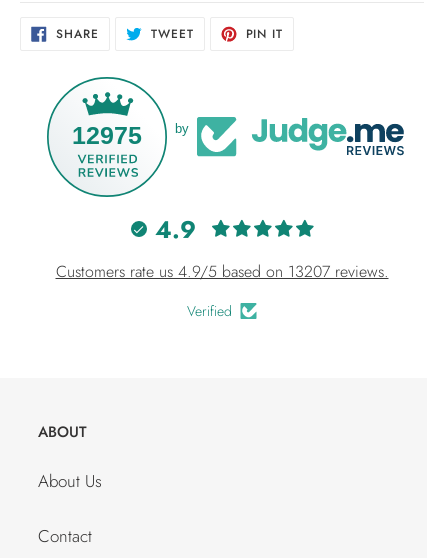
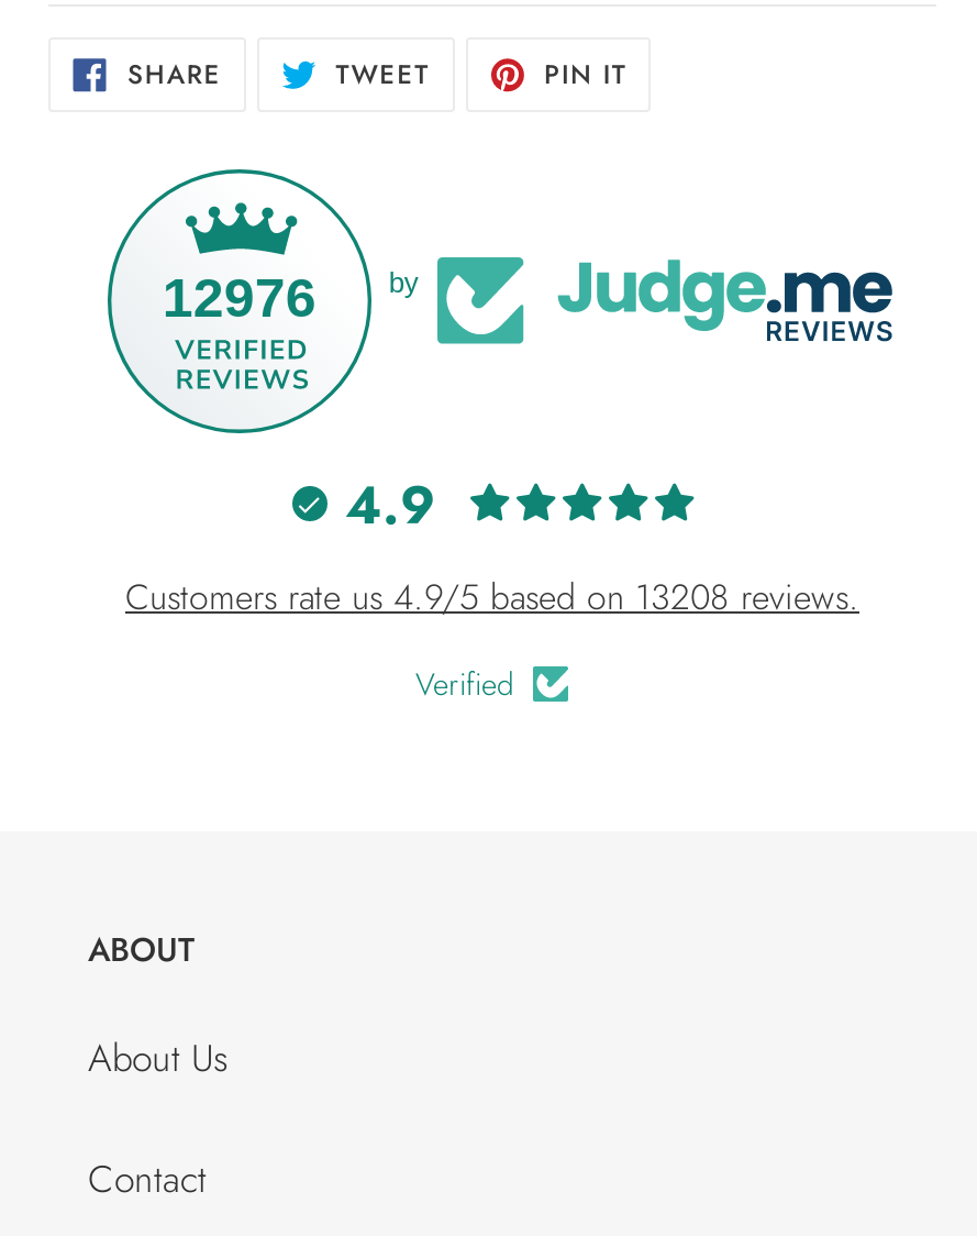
- 12975
+ 12976

- Customers rate us 4.9/5 based on 13207 reviews.
+ Customers rate us 4.9/5 based on 13208 reviews.
